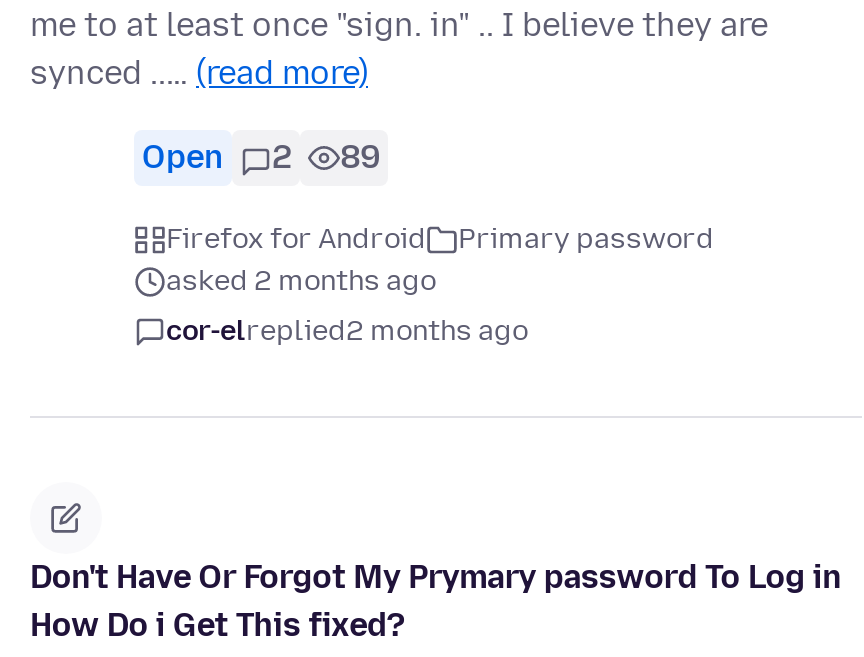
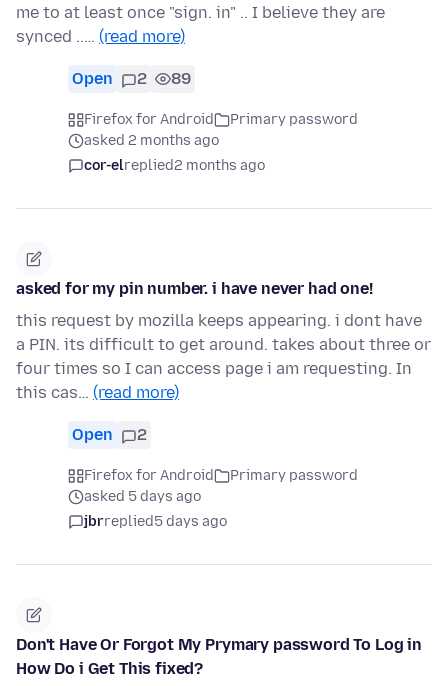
+ asked for my pin number. i have never had one!
+ this request by mozilla keeps appearing. i dont have
+ a PIN. its difficult to get around. takes about three or
+ four times so I can access page i am requesting. In
+ this cas… (read more)
+ Open
+ 2
+ Firefox for Android
+ Primary password
+ asked 5 days ago
+ jbrreplied 5 days ago
